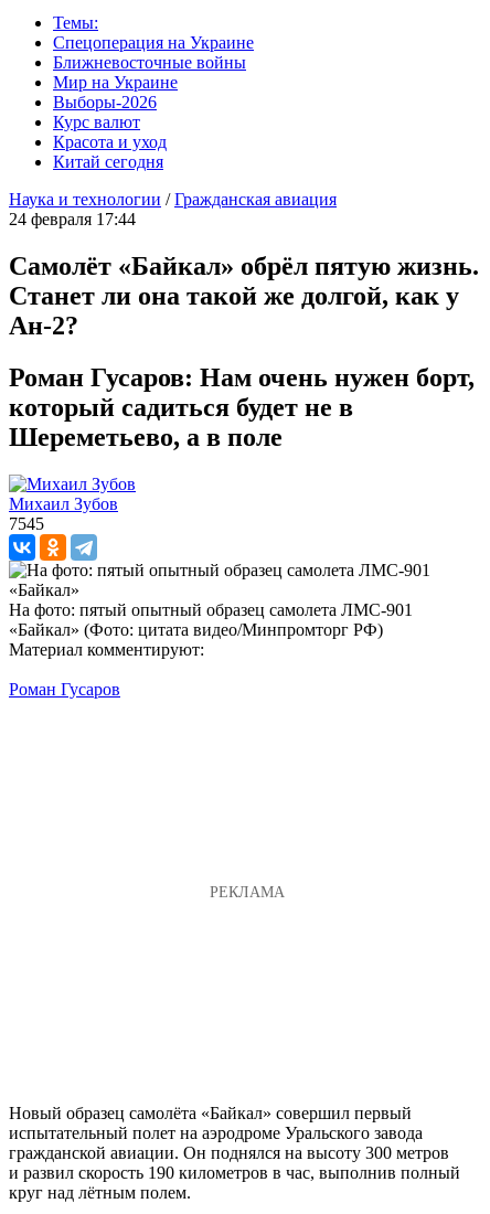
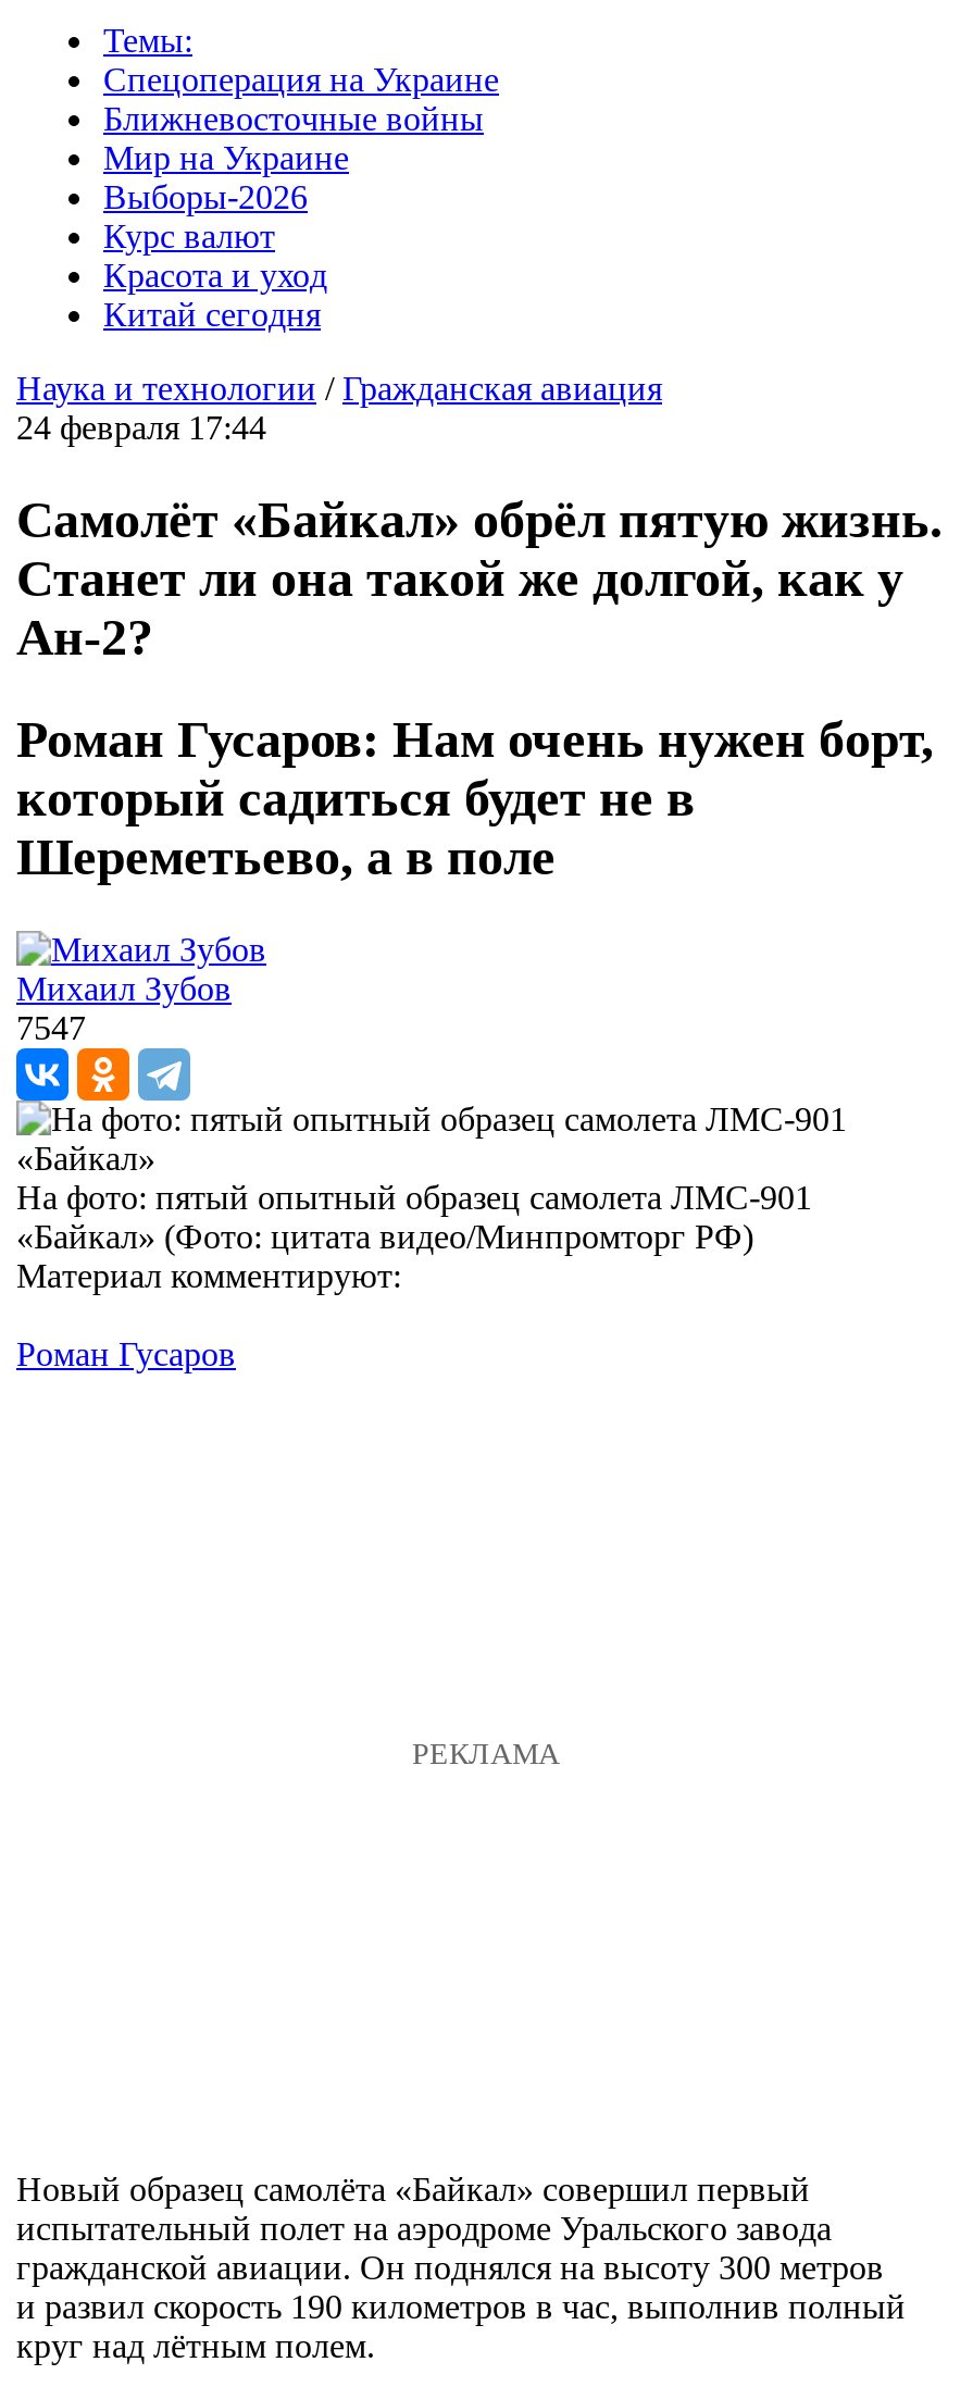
- 7545
+ 7547
